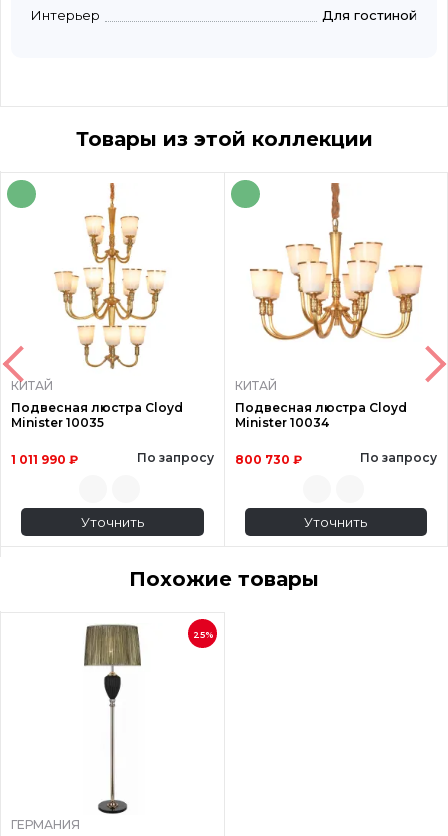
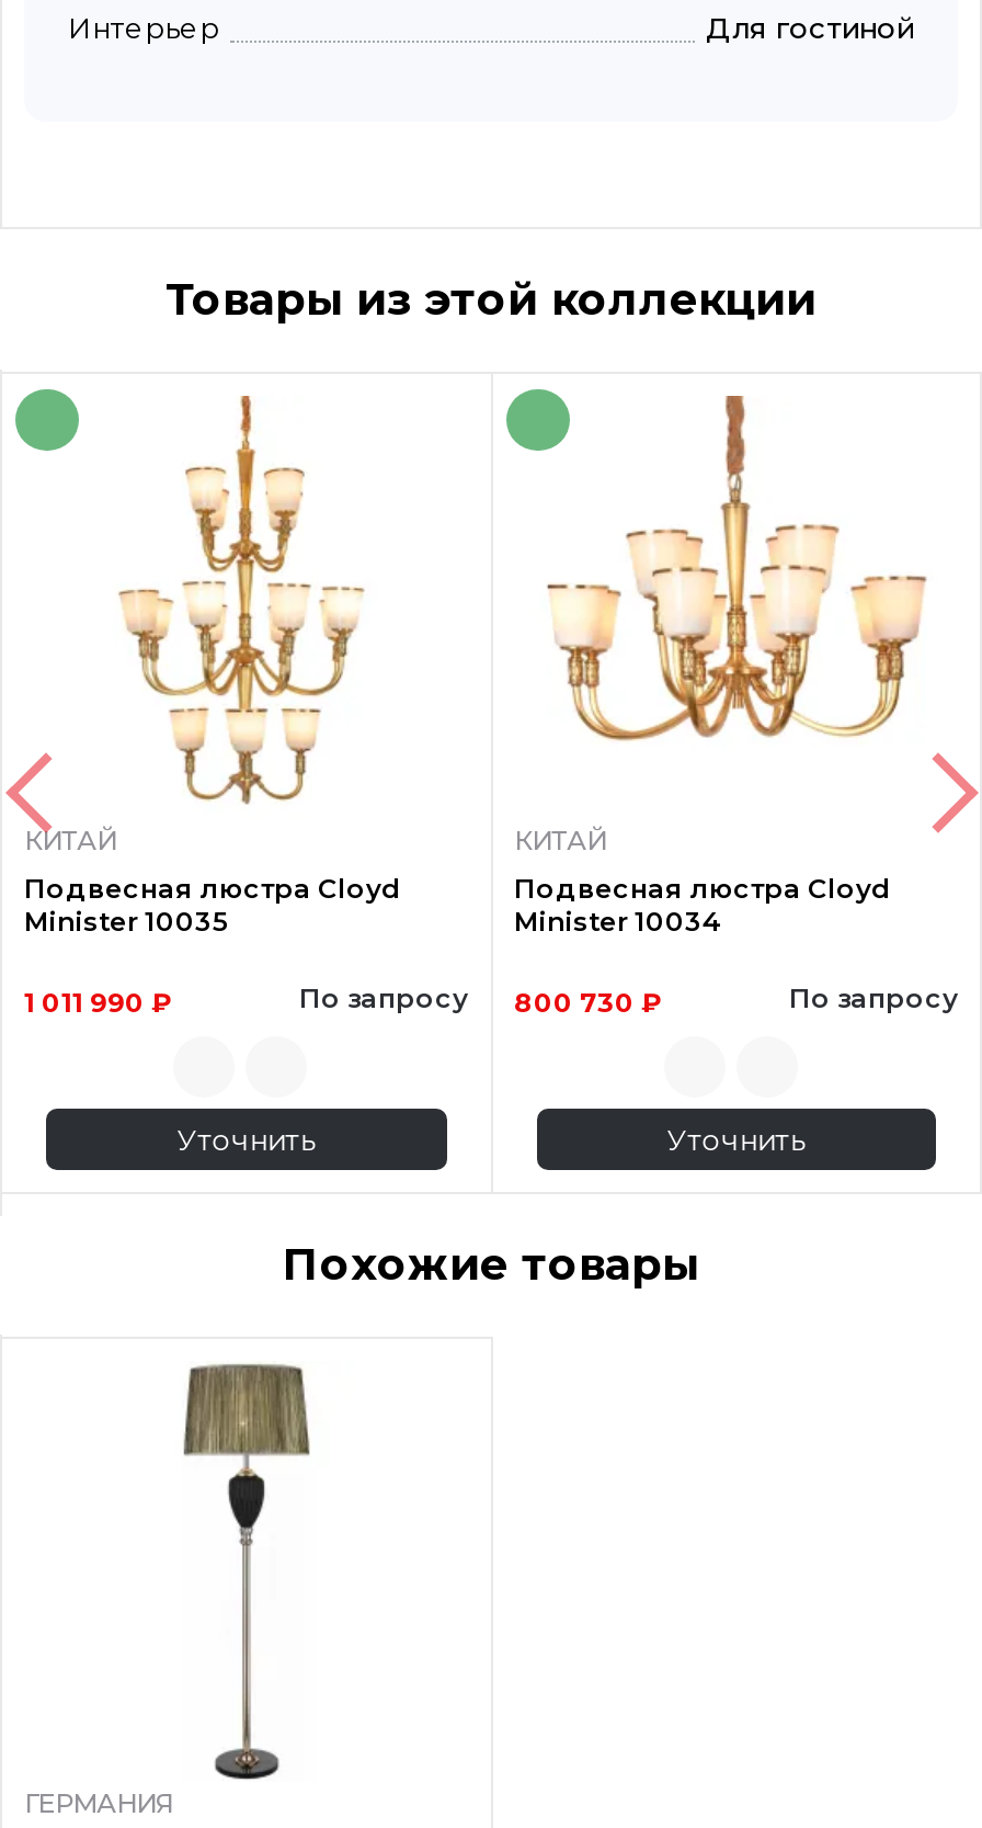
- 25%
